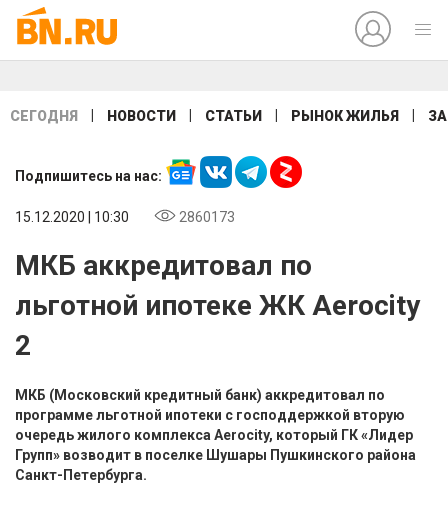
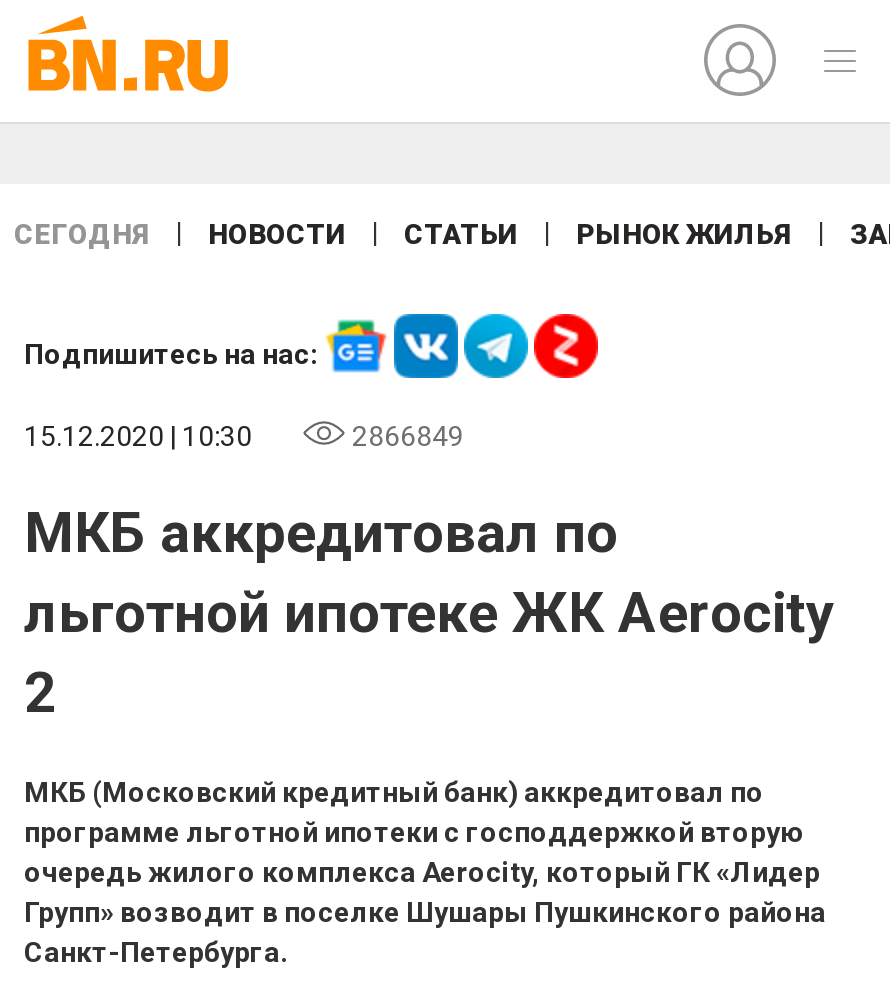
- 2860173
+ 2866849
